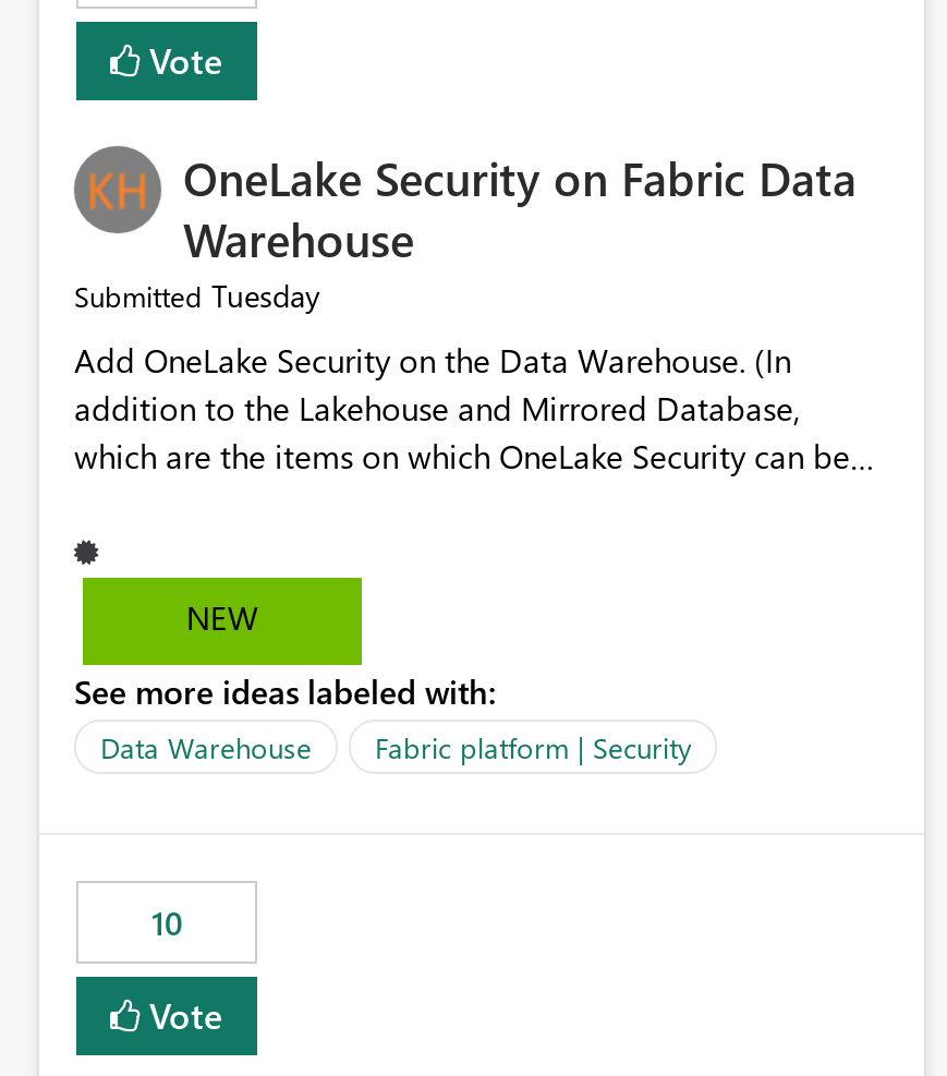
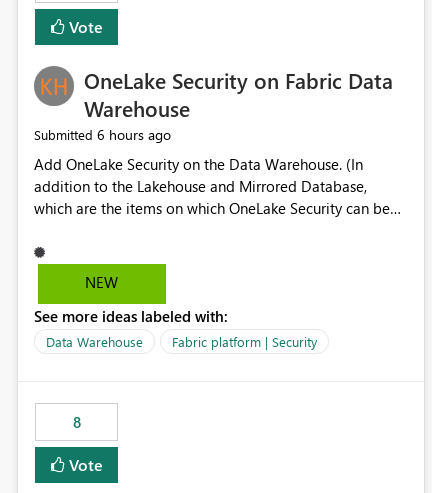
- Submitted Tuesday
+ Submitted 6 hours ago

- 10
+ 8
